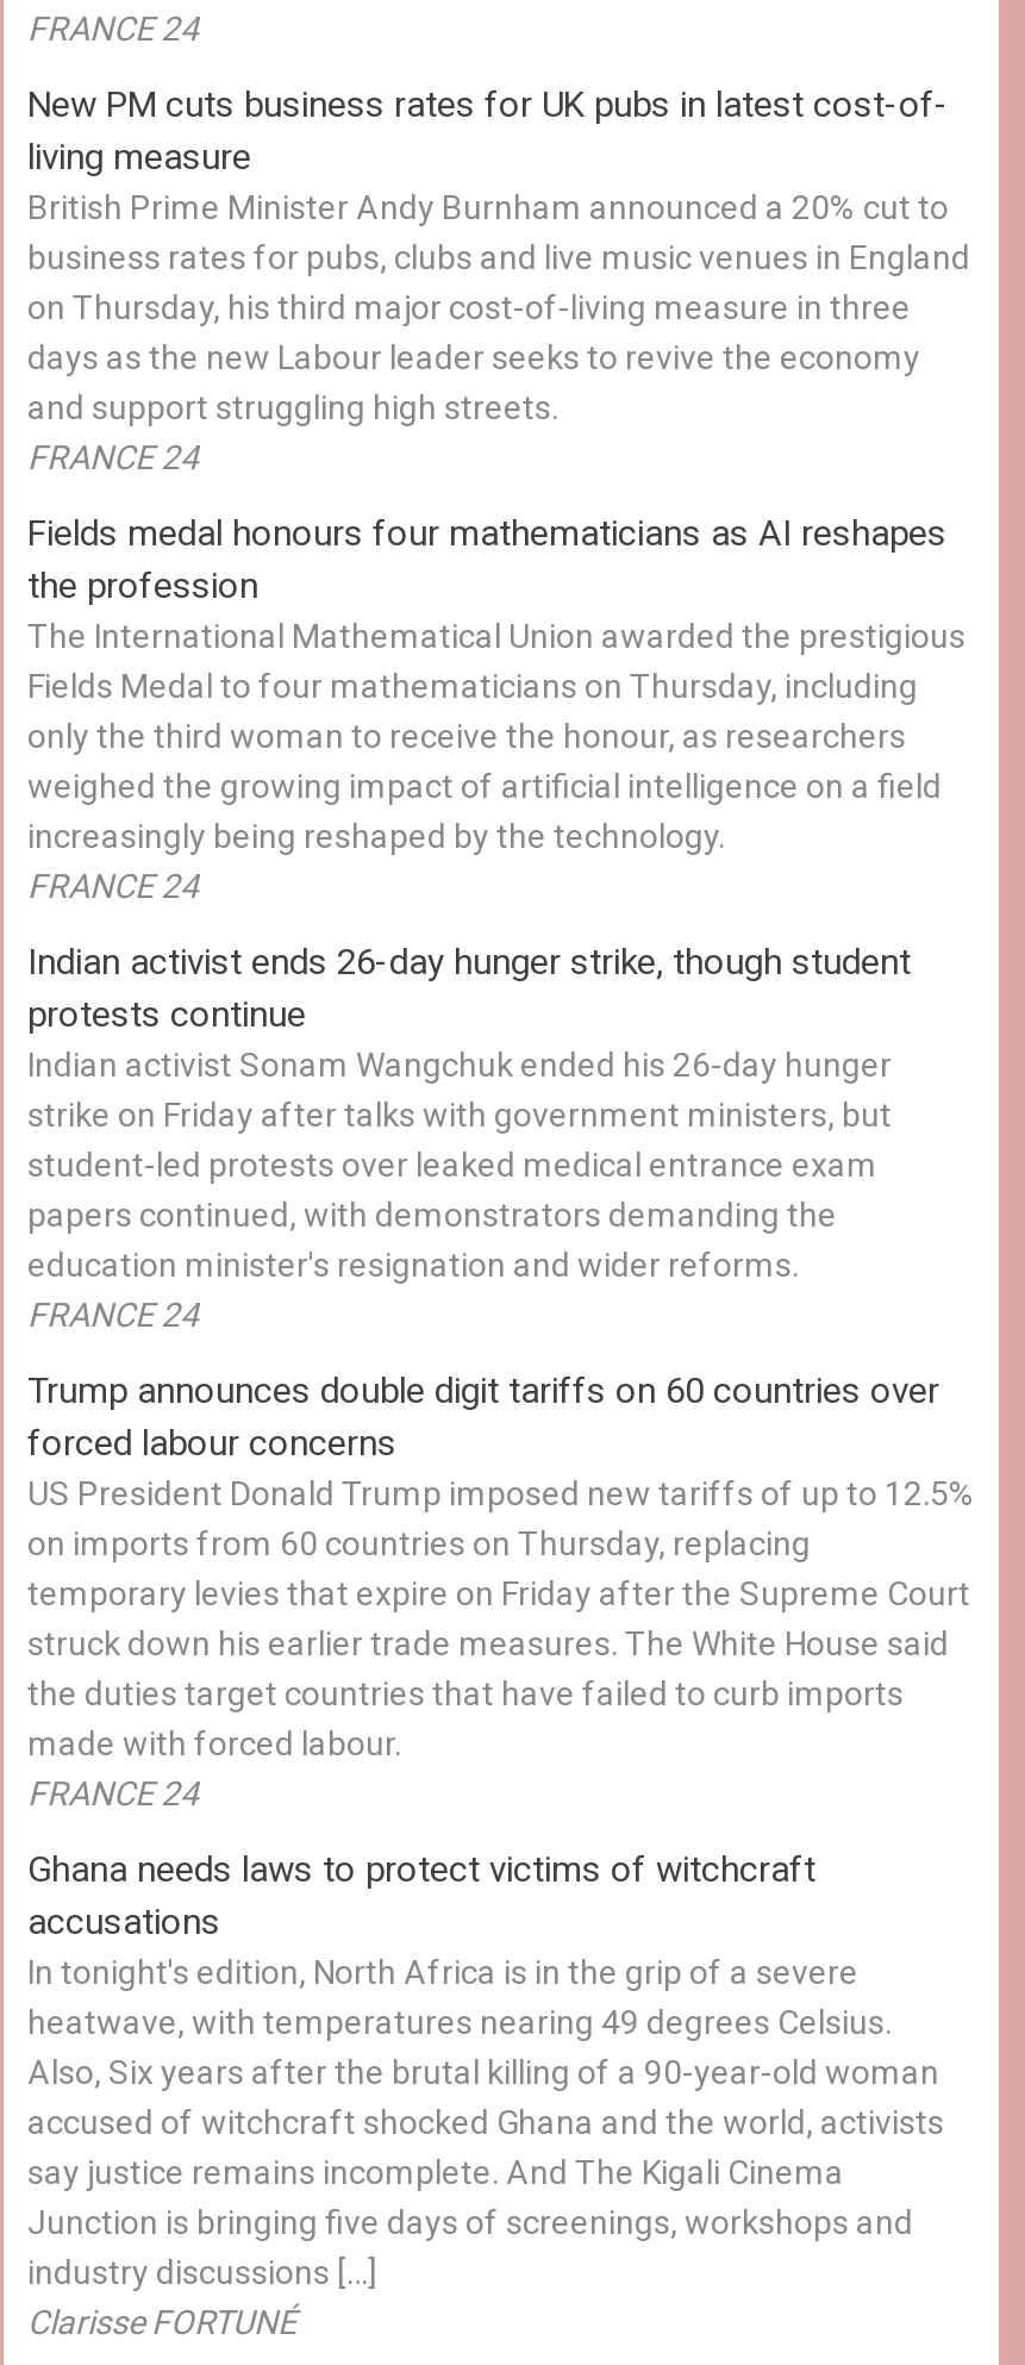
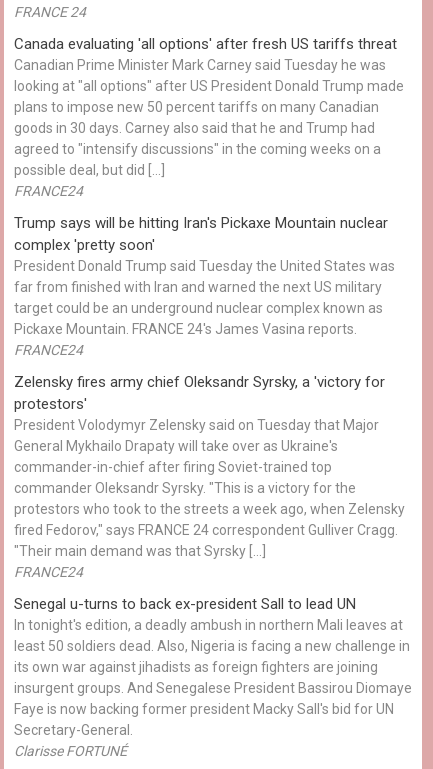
- New PM cuts business rates for UK pubs in latest cost-of-
- living measure
- British Prime Minister Andy Burnham announced a 20% cut to
- business rates for pubs, clubs and live music venues in England
- on Thursday, his third major cost-of-living measure in three
- days as the new Labour leader seeks to revive the economy
- and support struggling high streets.
- FRANCE 24
- Fields medal honours four mathematicians as AI reshapes
- the profession
- The International Mathematical Union awarded the prestigious
- Fields Medal to four mathematicians on Thursday, including
- only the third woman to receive the honour, as researchers
- weighed the growing impact of artificial intelligence on a field
- increasingly being reshaped by the technology.
- FRANCE 24
- Indian activist ends 26-day hunger strike, though student
- protests continue
- Indian activist Sonam Wangchuk ended his 26-day hunger
- strike on Friday after talks with government ministers, but
- student-led protests over leaked medical entrance exam
- papers continued, with demonstrators demanding the
- education minister's resignation and wider reforms.
- FRANCE 24
- Trump announces double digit tariffs on 60 countries over
- forced labour concerns
- US President Donald Trump imposed new tariffs of up to 12.5%
- on imports from 60 countries on Thursday, replacing
- temporary levies that expire on Friday after the Supreme Court
- struck down his earlier trade measures. The White House said
- the duties target countries that have failed to curb imports
- made with forced labour.
- FRANCE 24
- Ghana needs laws to protect victims of witchcraft
- accusations
- In tonight's edition, North Africa is in the grip of a severe
- heatwave, with temperatures nearing 49 degrees Celsius.
- Also, Six years after the brutal killing of a 90-year-old woman
- accused of witchcraft shocked Ghana and the world, activists
- say justice remains incomplete. And The Kigali Cinema
- Junction is bringing five days of screenings, workshops and
- industry discussions […]
+ Canada evaluating 'all options' after fresh US tariffs threat
+ Canadian Prime Minister Mark Carney said Tuesday he was
+ looking at "all options" after US President Donald Trump made
+ plans to impose new 50 percent tariffs on many Canadian
+ goods in 30 days. Carney also said that he and Trump had
+ agreed to "intensify discussions" in the coming weeks on a
+ possible deal, but did […]
+ FRANCE24
+ Trump says will be hitting Iran's Pickaxe Mountain nuclear
+ complex 'pretty soon'
+ President Donald Trump said Tuesday the United States was
+ far from finished with Iran and warned the next US military
+ target could be an underground nuclear complex known as
+ Pickaxe Mountain. FRANCE 24's James Vasina reports.
+ FRANCE24
+ Zelensky fires army chief Oleksandr Syrsky, ‌a 'victory for
+ protestors'
+ President Volodymyr Zelensky said on Tuesday that Major
+ General ‌Mykhailo Drapaty ‌will take over as Ukraine's
+ commander-in-chief after firing Soviet-trained top
+ commander Oleksandr Syrsky. "This is a victory for the
+ protestors who took to the streets a week ago, when Zelensky
+ fired Fedorov," says FRANCE 24 correspondent Gulliver Cragg.
+ "Their main demand was that Syrsky […]
+ FRANCE24
+ Senegal u-turns to back ex-president Sall to lead UN
+ In tonight's edition, a deadly ambush in northern Mali leaves at
+ least 50 soldiers dead. Also, Nigeria is facing a new challenge in
+ its own war against jihadists as foreign fighters are joining
+ insurgent groups. And Senegalese President Bassirou Diomaye
+ Faye is now backing former president Macky Sall's bid for UN
+ Secretary-General.
